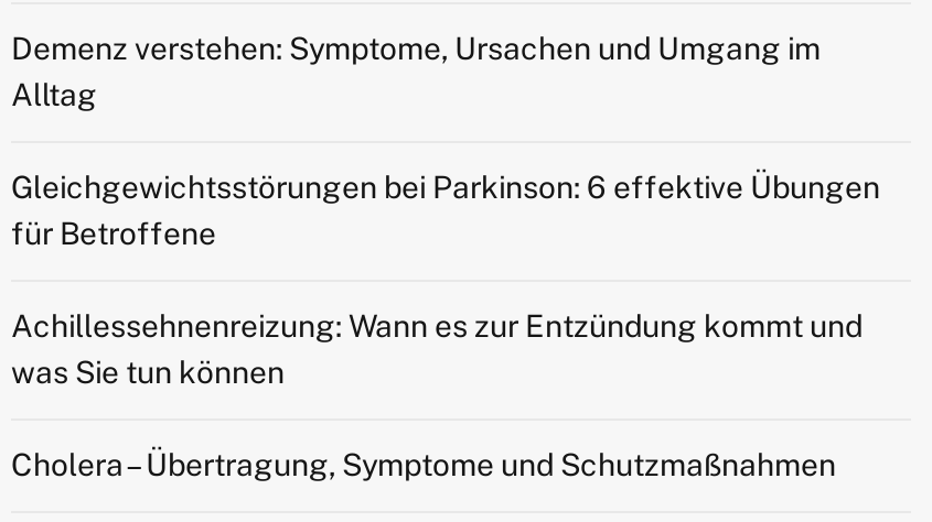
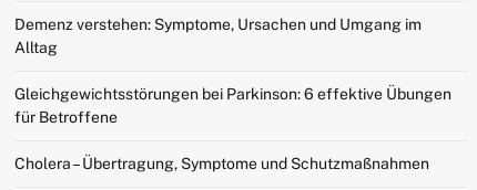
- Achillessehnenreizung: Wann es zur Entzündung kommt und
- was Sie tun können
